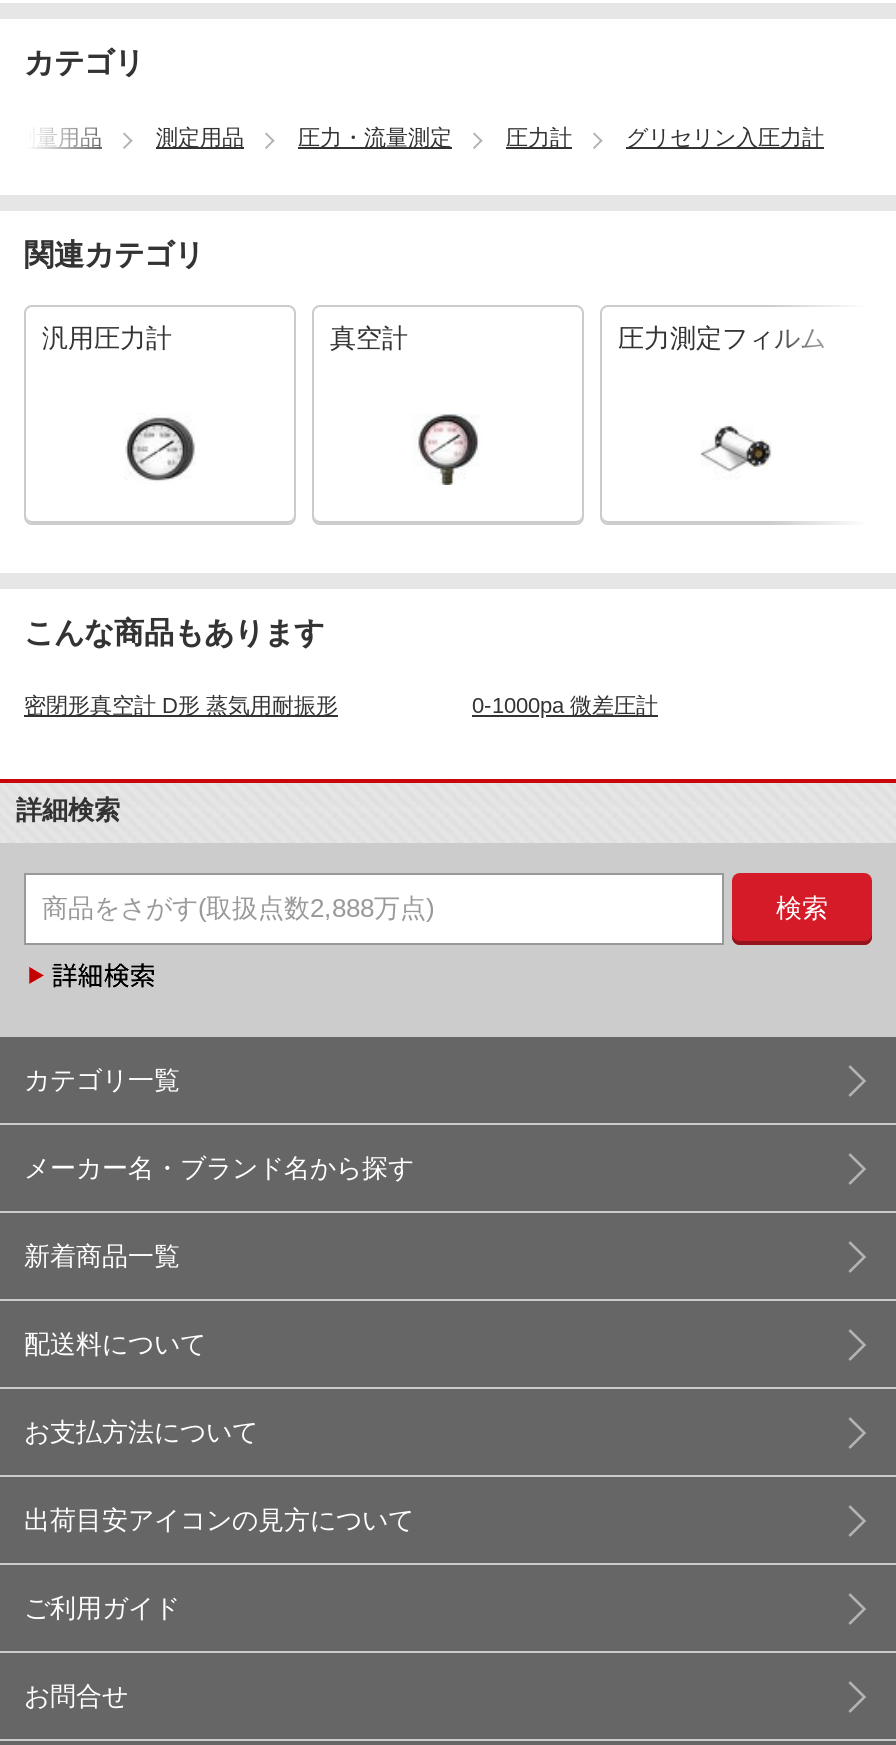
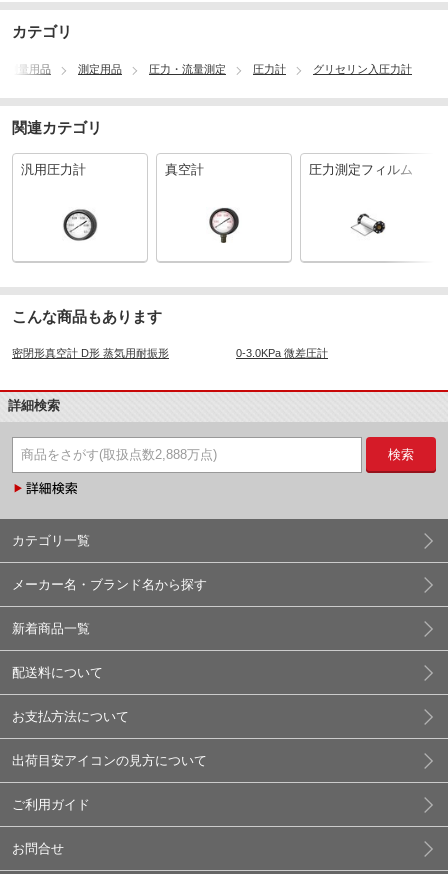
- 0-1000pa 微差圧計
+ 0-3.0KPa 微差圧計
